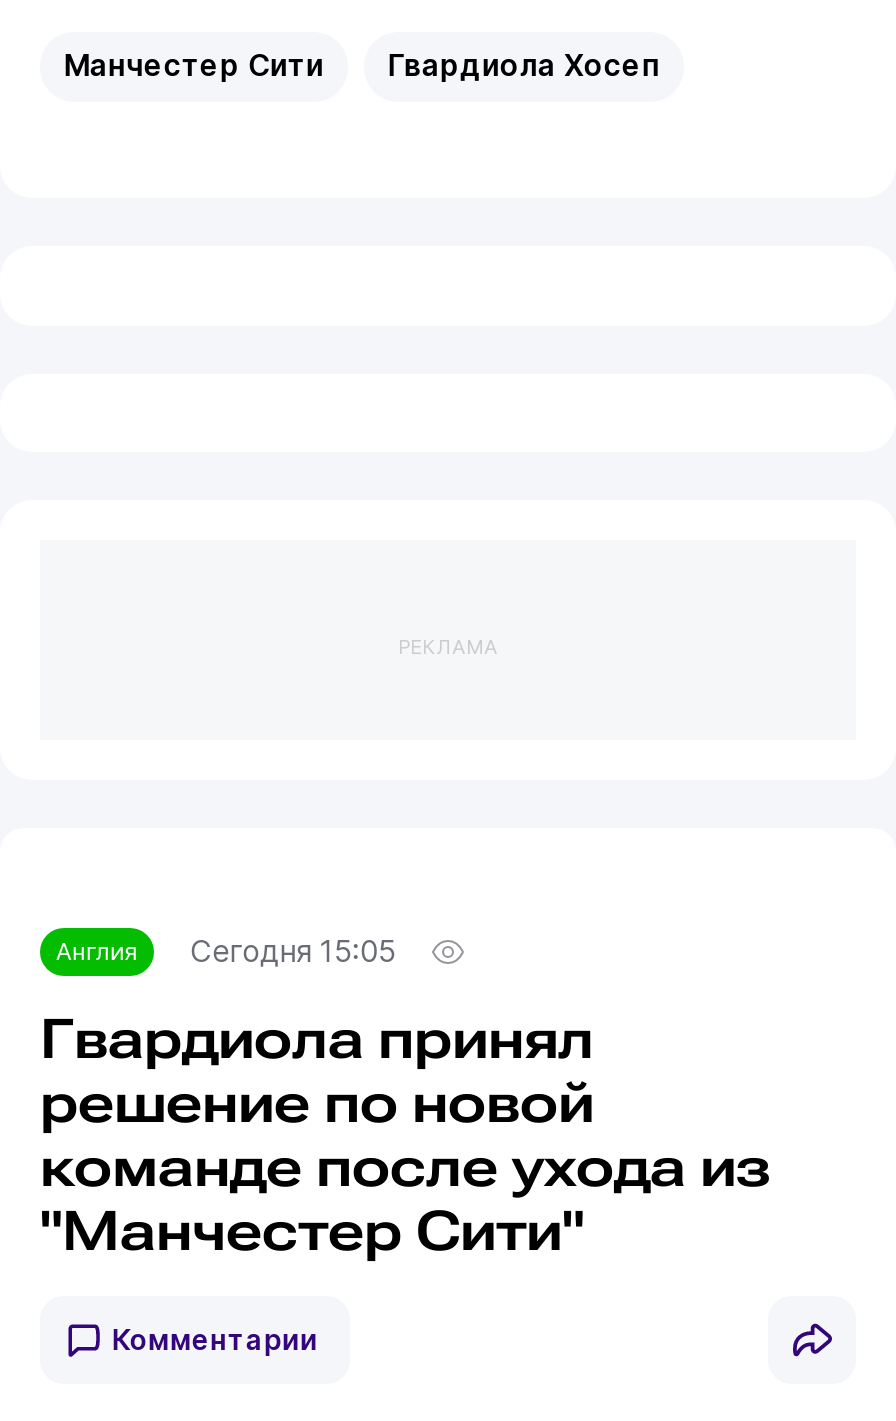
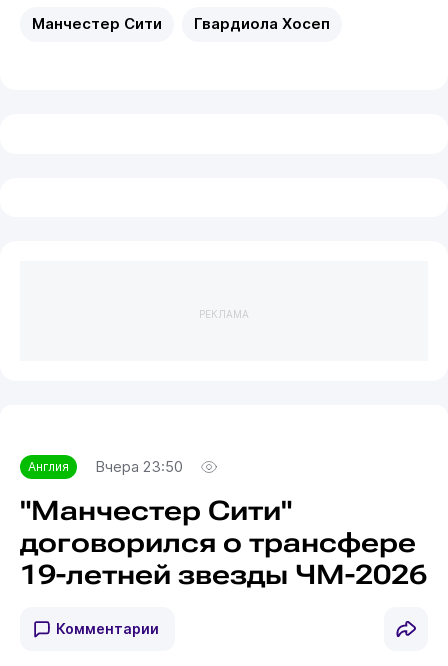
- Сегодня 15:05
- Гвардиола принял
- решение по новой
- команде после ухода из
+ Вчера 23:50

moved up: "Манчестер Сити"

+ договорился о трансфере
+ 19-летней звезды ЧМ-2026
